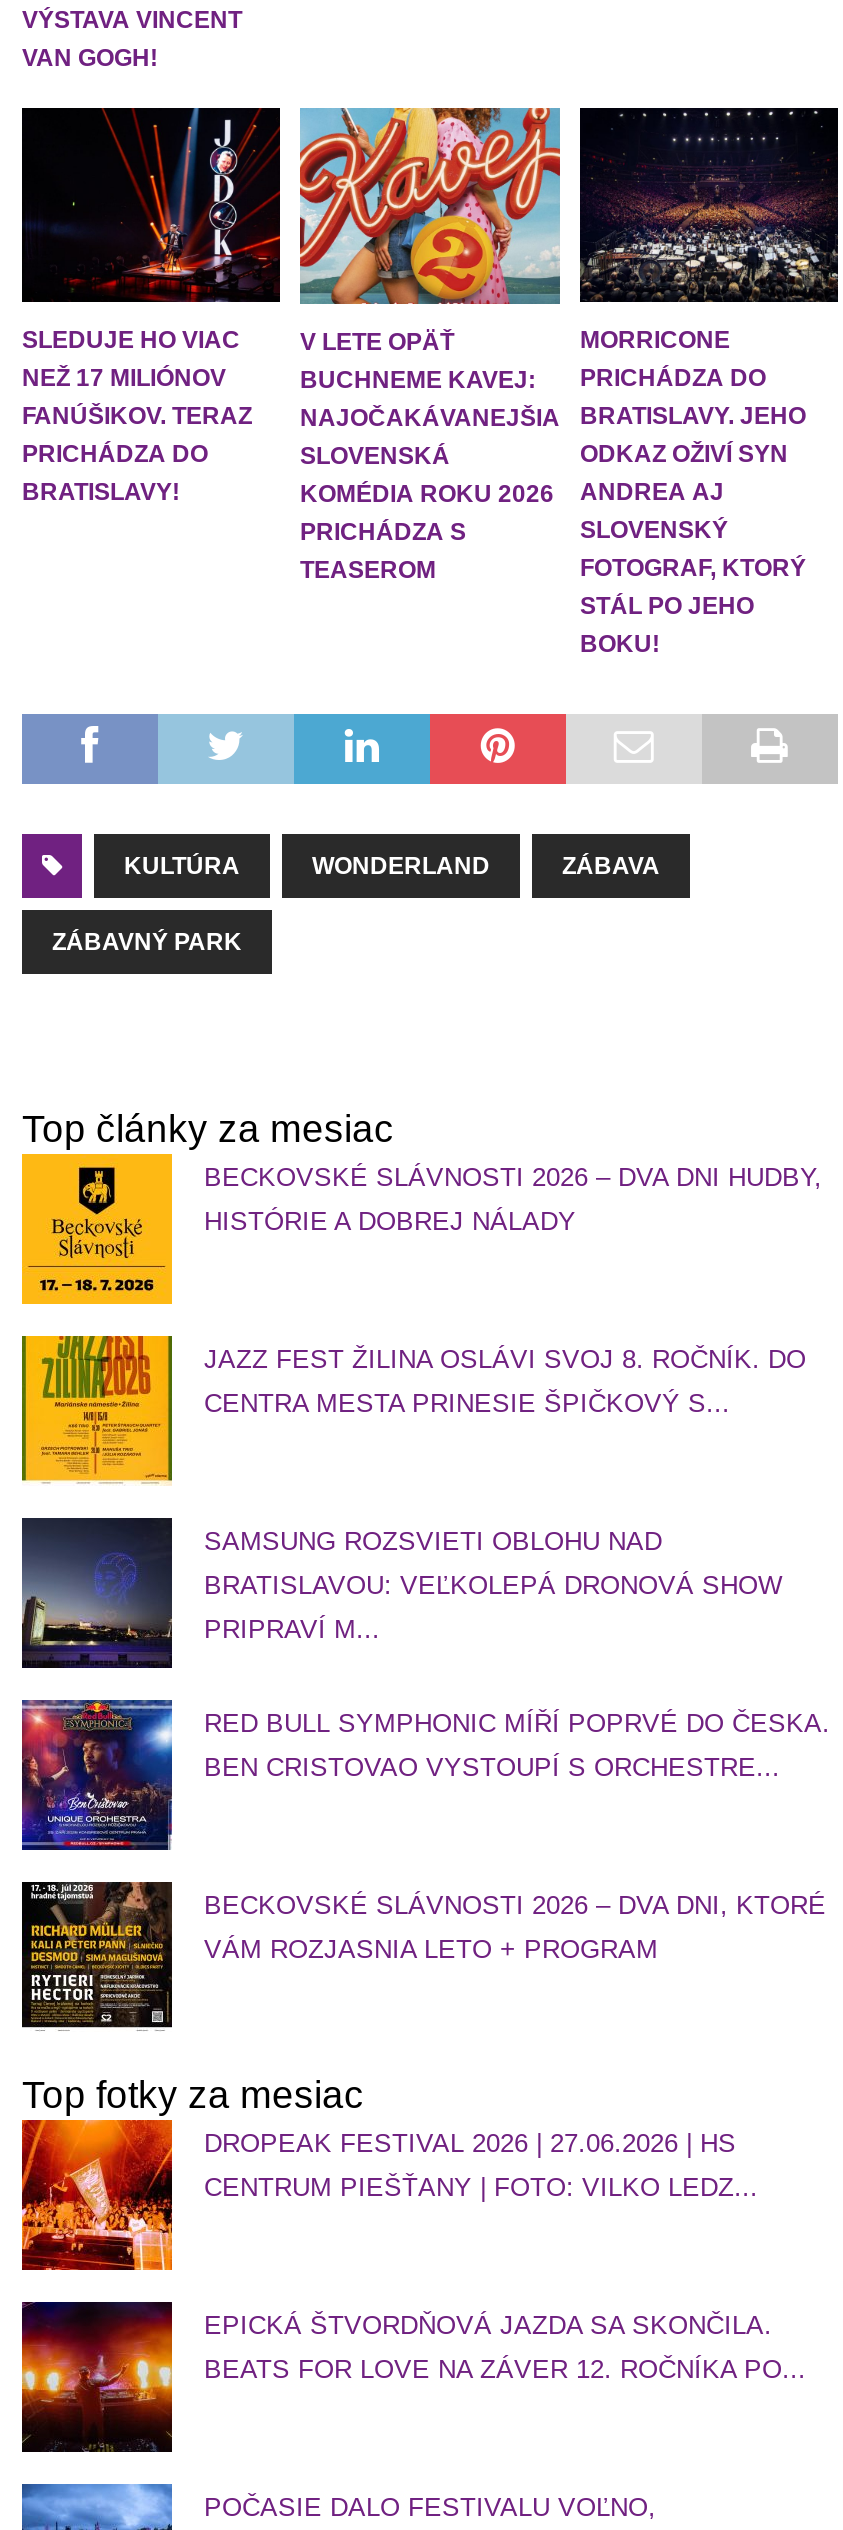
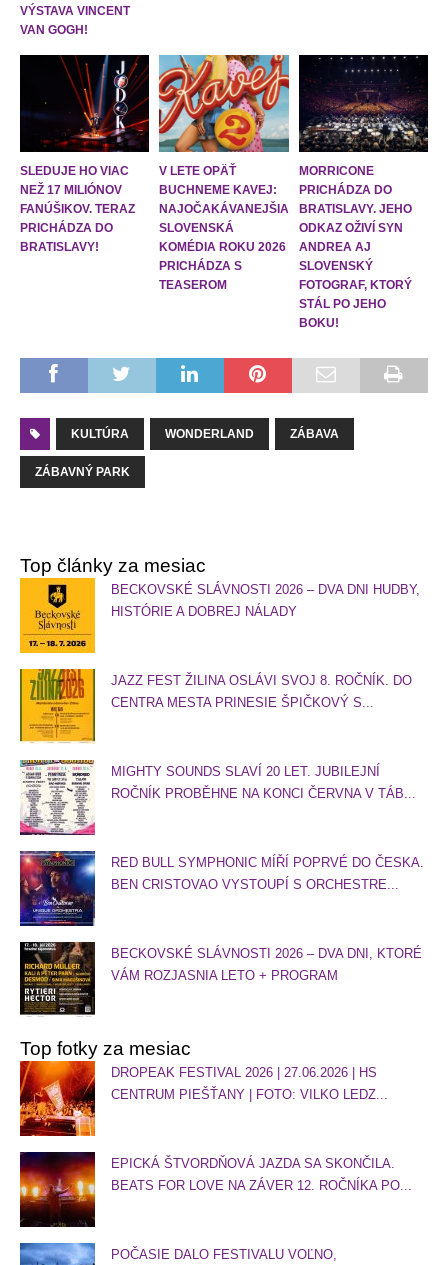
- [image]
- SAMSUNG ROZSVIETI OBLOHU NAD
- BRATISLAVOU: VEĽKOLEPÁ DRONOVÁ SHOW
- PRIPRAVÍ M...
+ [image]
+ MIGHTY SOUNDS SLAVÍ 20 LET. JUBILEJNÍ
+ ROČNÍK PROBĚHNE NA KONCI ČERVNA V TÁB...
